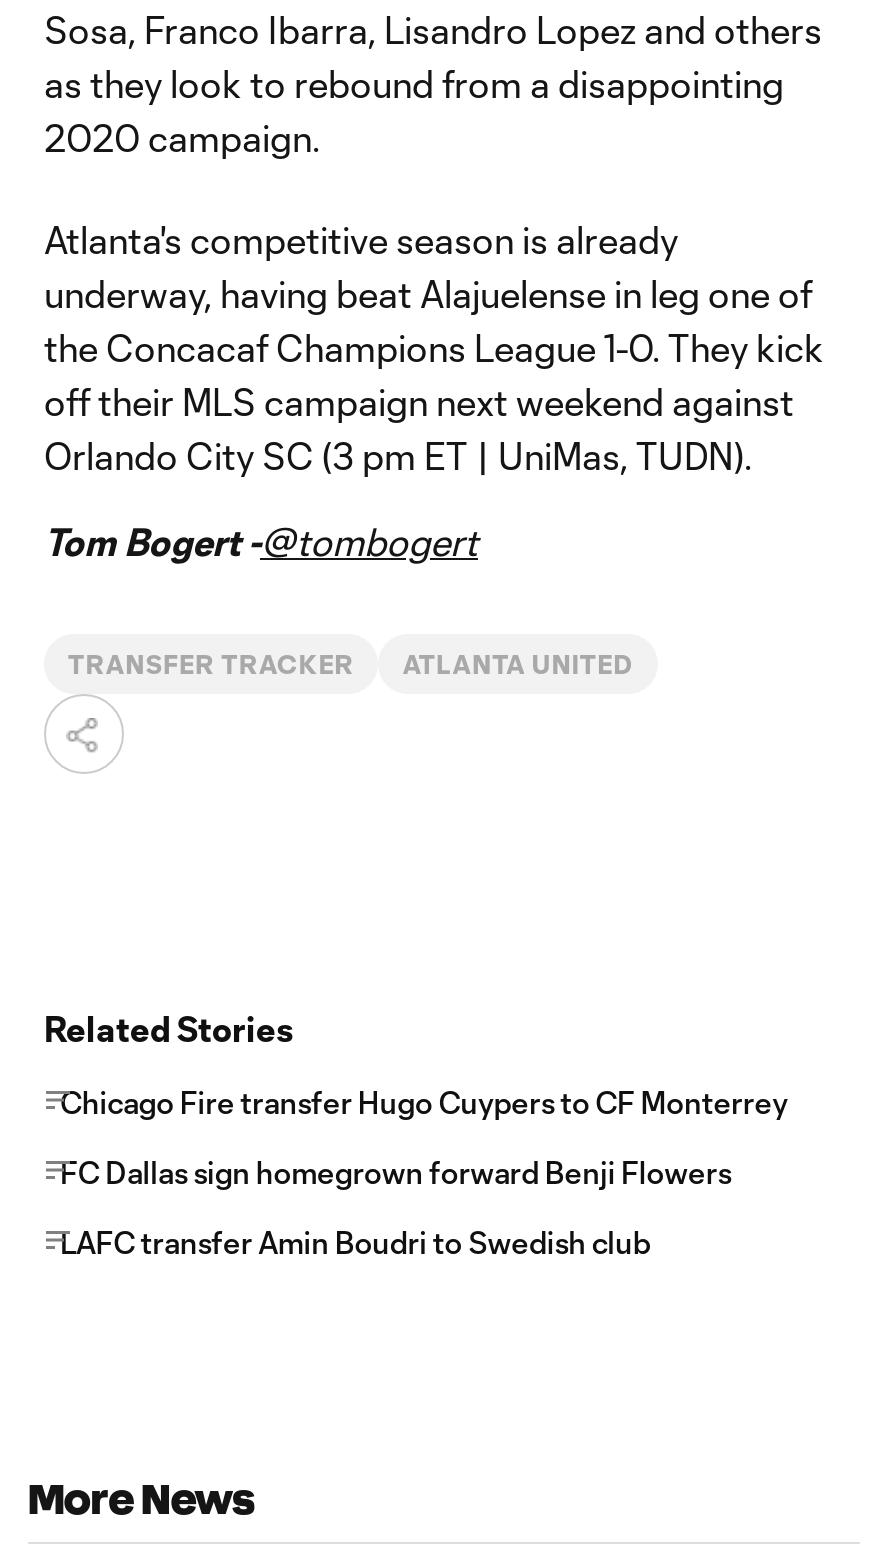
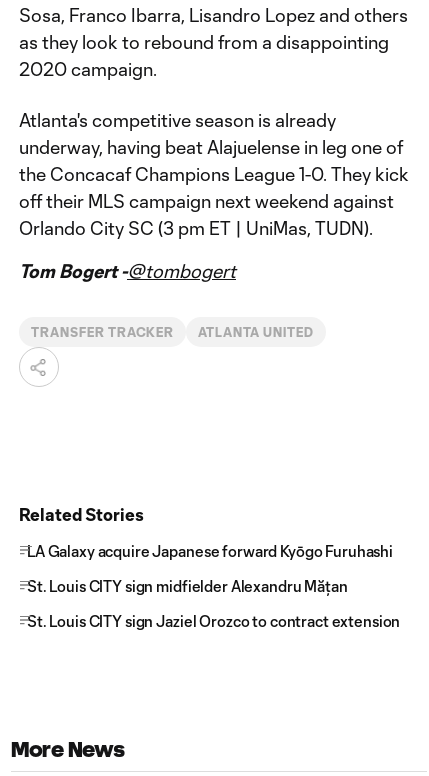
- Chicago Fire transfer Hugo Cuypers to CF Monterrey
+ LA Galaxy acquire Japanese forward Kyōgo Furuhashi

- FC Dallas sign homegrown forward Benji Flowers
+ St. Louis CITY sign midfielder Alexandru Mățan

- LAFC transfer Amin Boudri to Swedish club
+ St. Louis CITY sign Jaziel Orozco to contract extension
